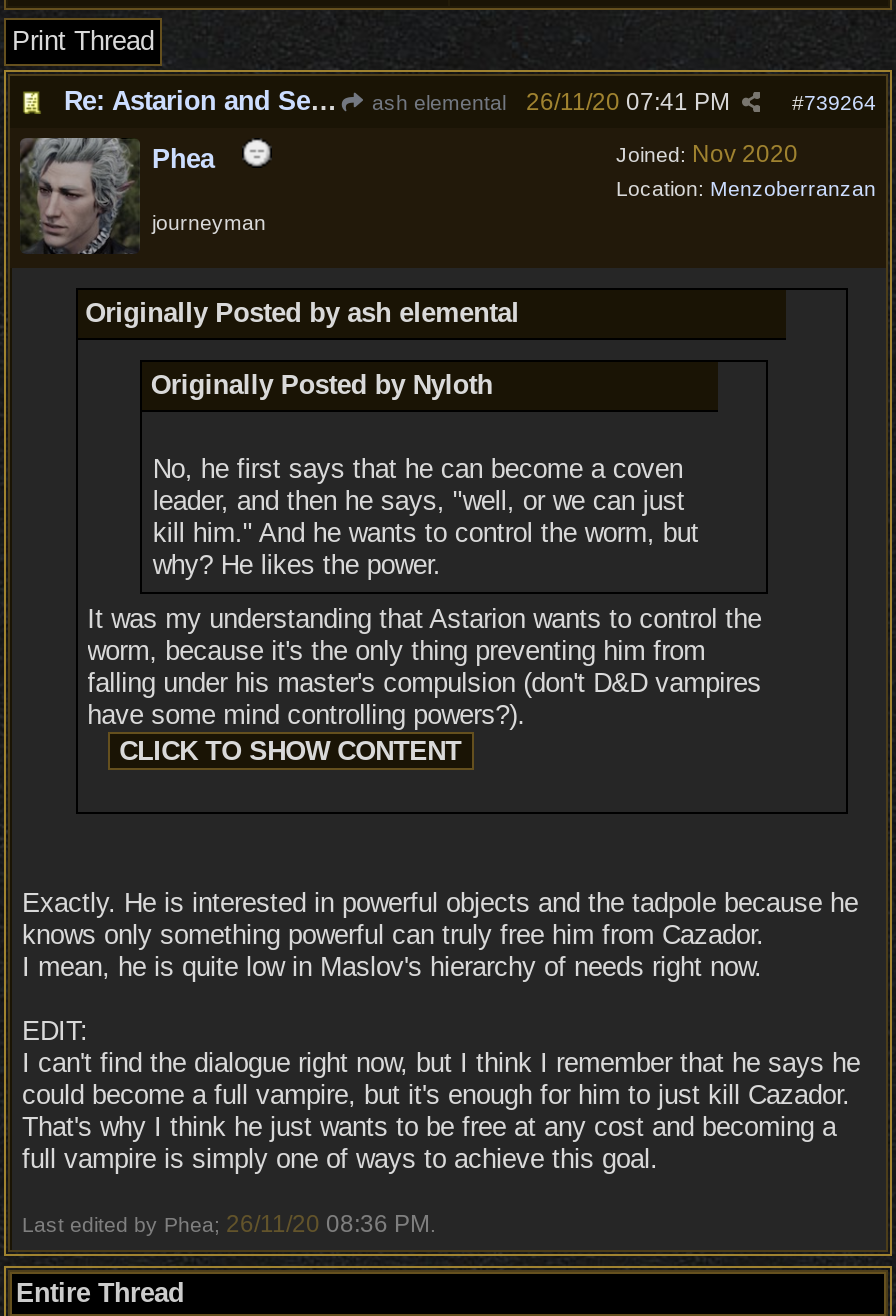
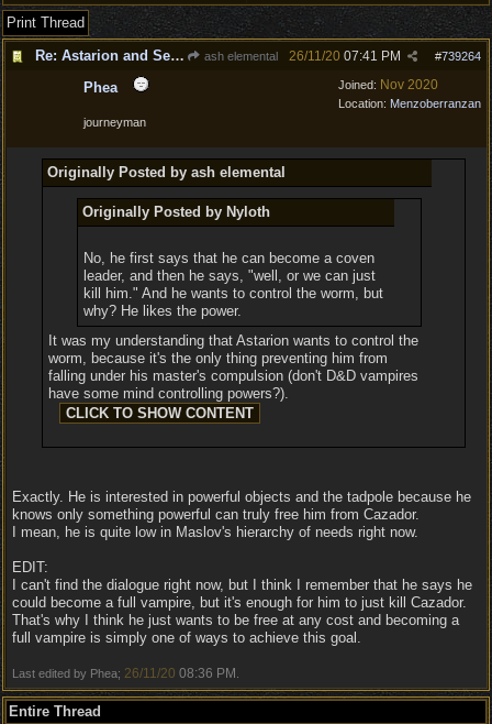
- [image]
